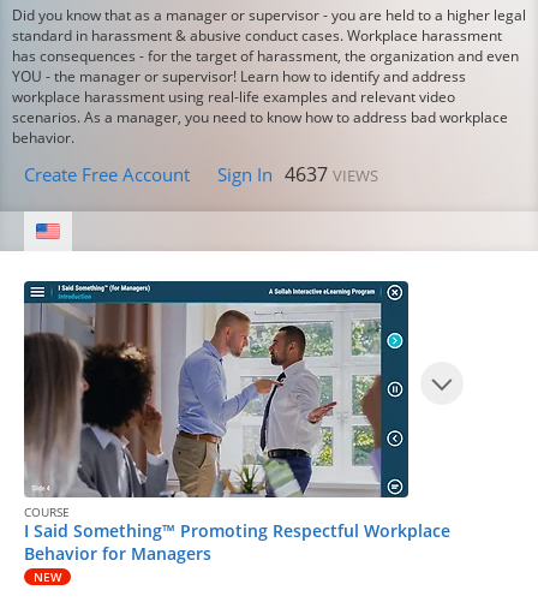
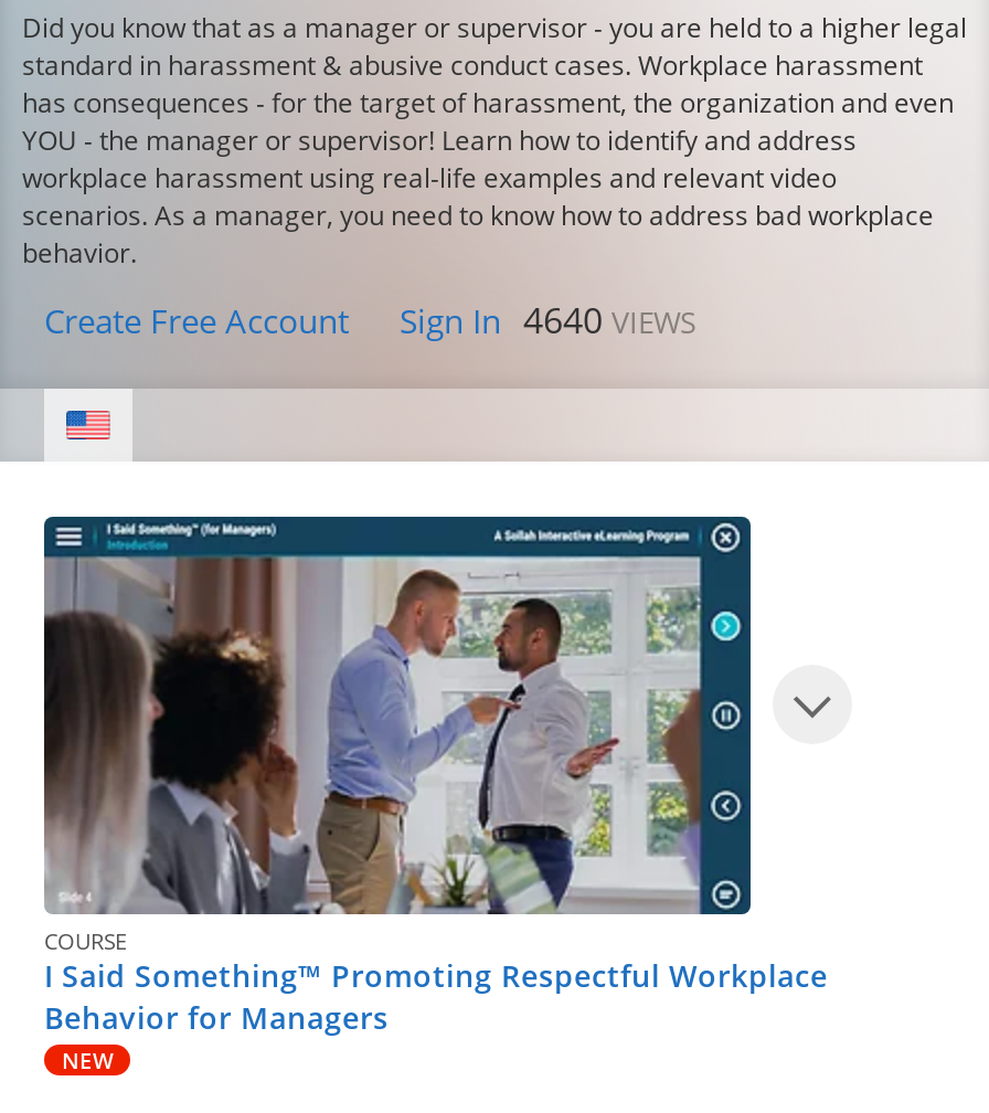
- Create Free Account Sign In 4637 VIEWS
+ Create Free Account Sign In 4640 VIEWS
